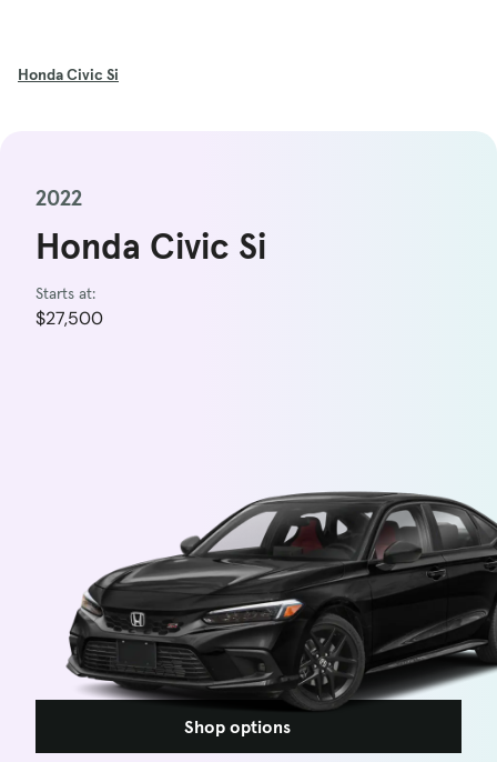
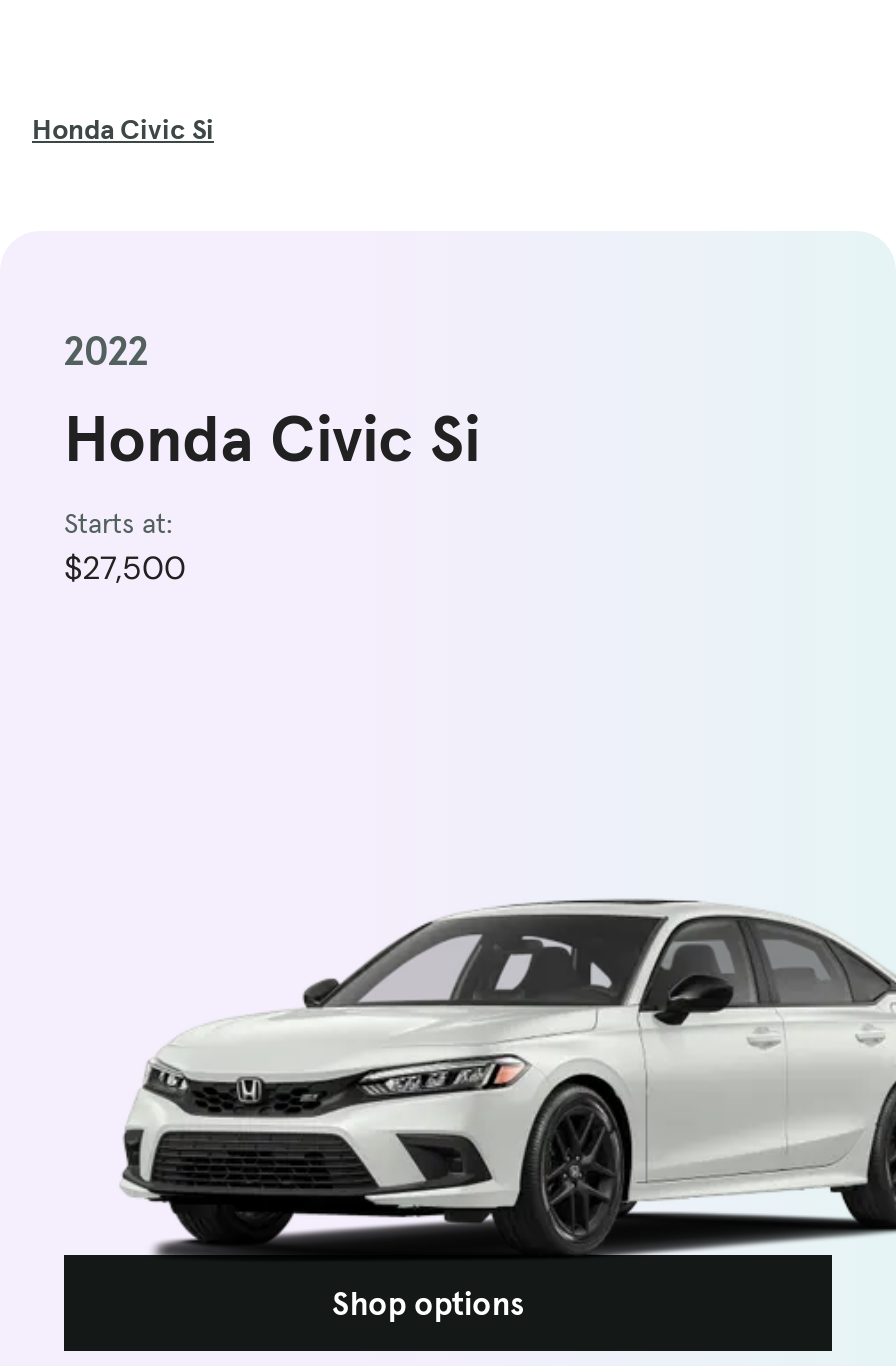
- [image]
+ [image]
